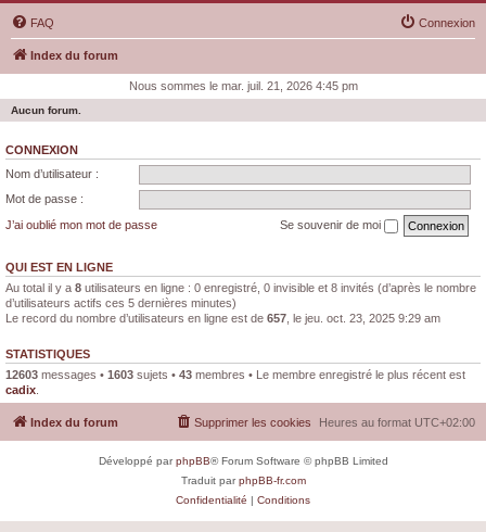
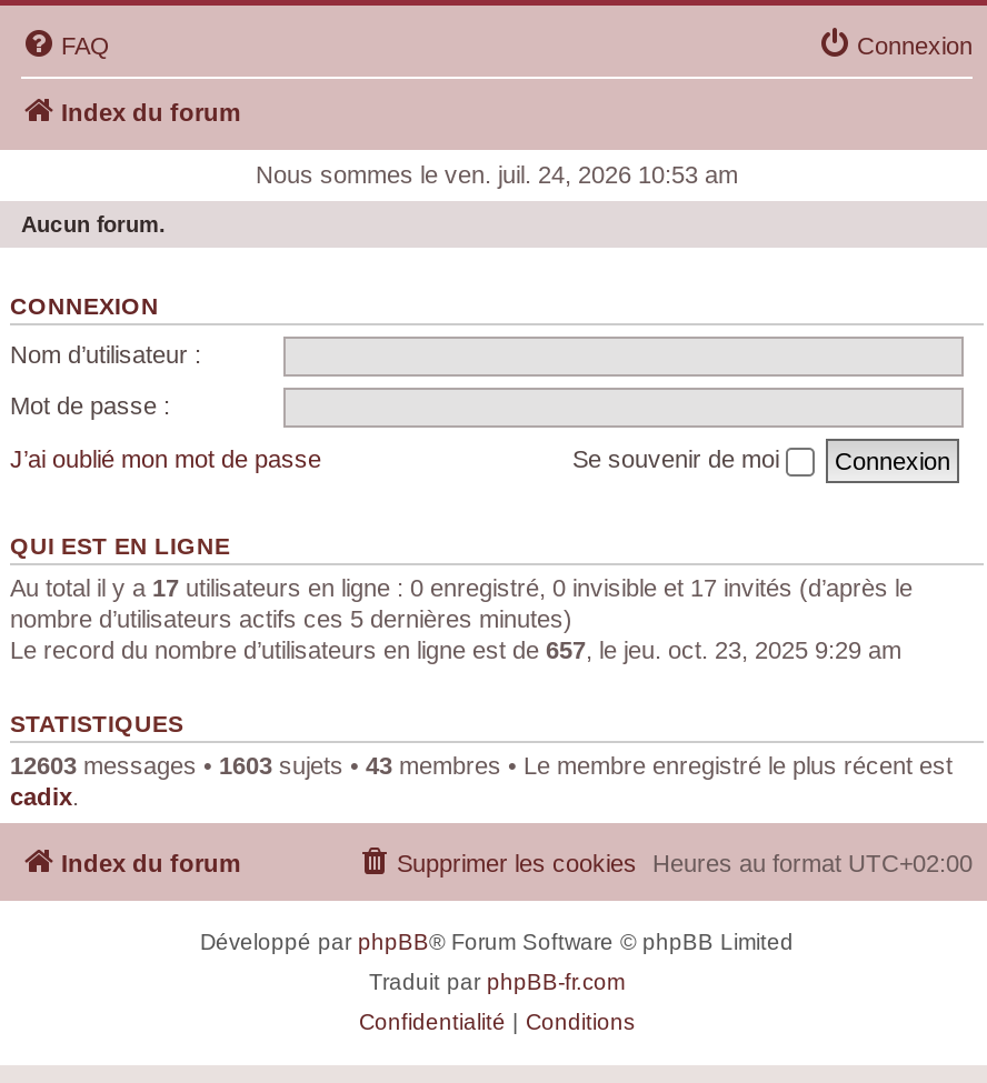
- Nous sommes le mar. juil. 21, 2026 4:45 pm
+ Nous sommes le ven. juil. 24, 2026 10:53 am

- Au total il y a 8 utilisateurs en ligne : 0 enregistré, 0 invisible et 8 invités (d’après le nombre
- d’utilisateurs actifs ces 5 dernières minutes)
+ Au total il y a 17 utilisateurs en ligne : 0 enregistré, 0 invisible et 17 invités (d’après le
+ nombre d’utilisateurs actifs ces 5 dernières minutes)
